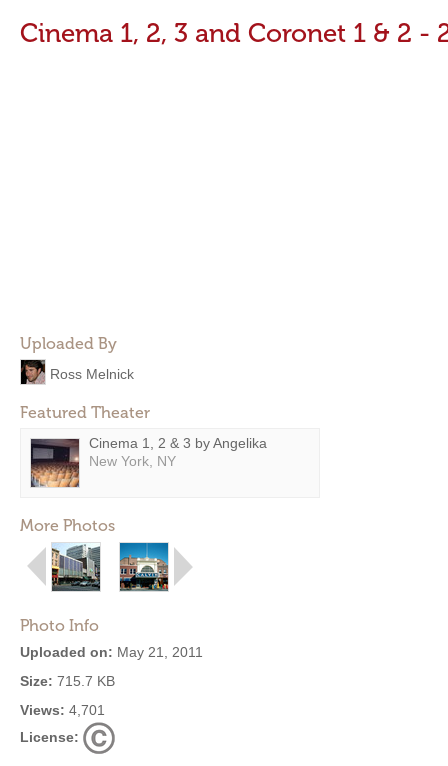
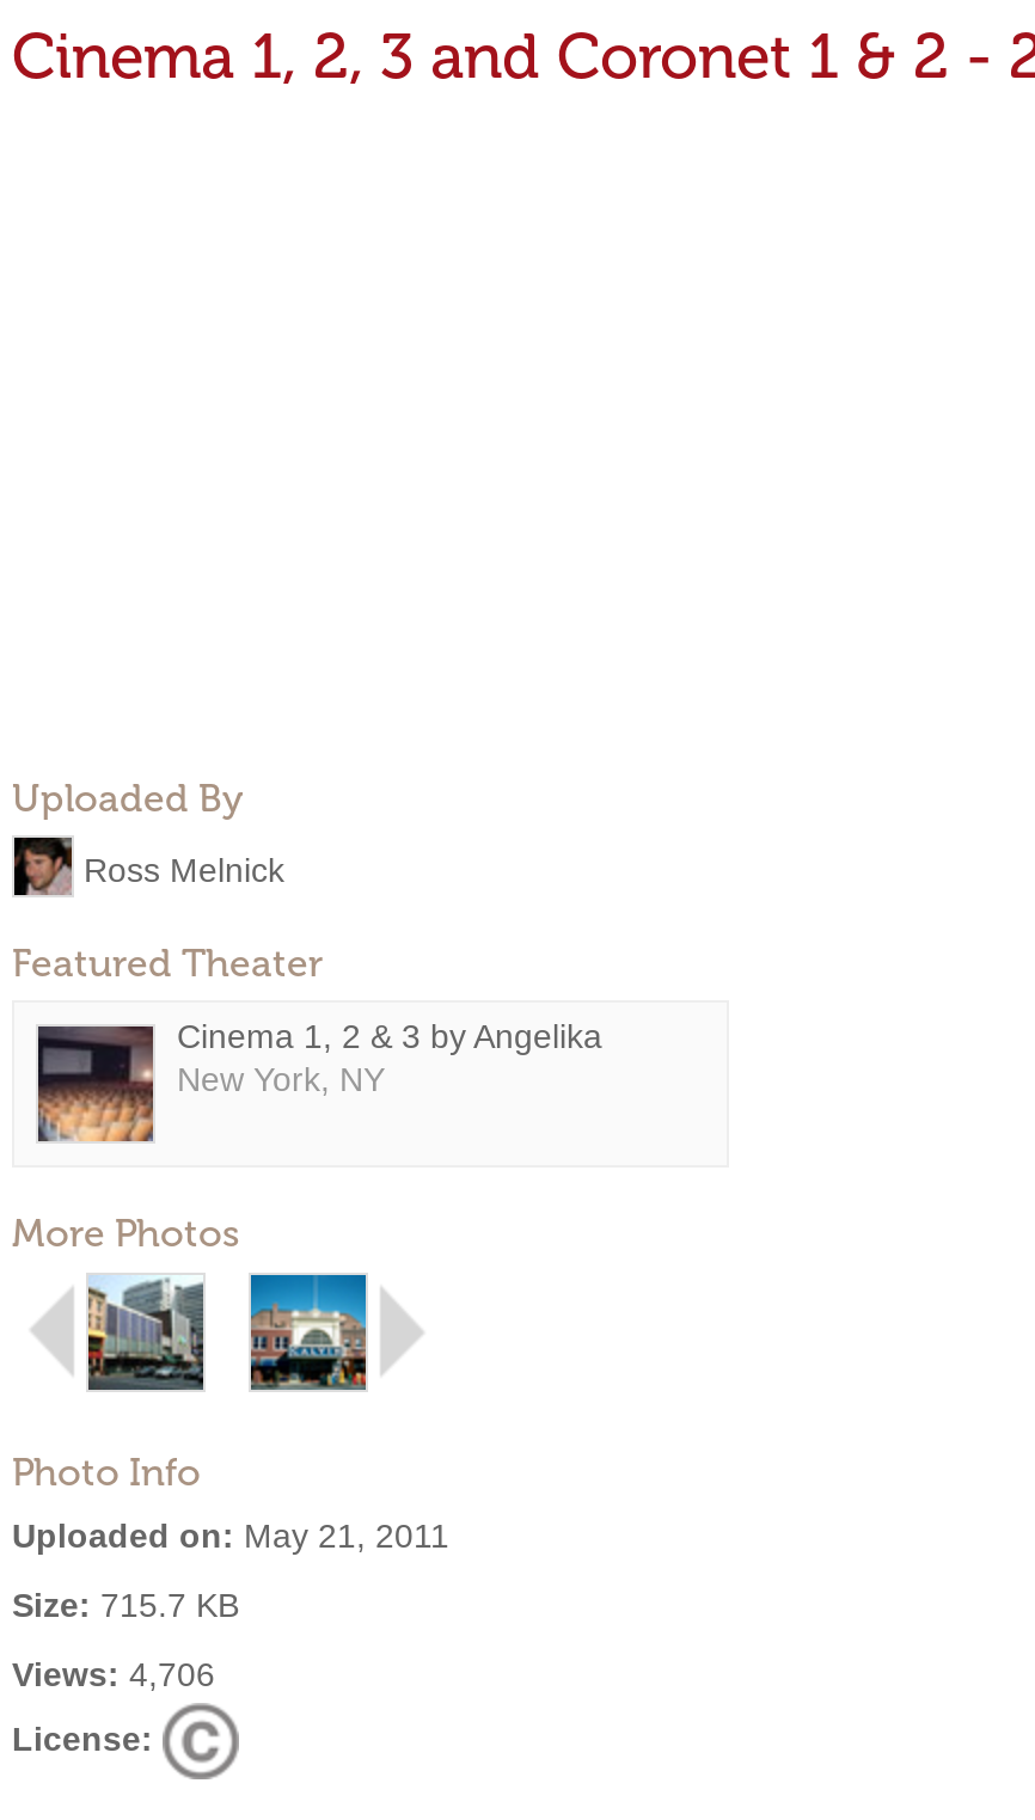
- Views: 4,701
+ Views: 4,706
